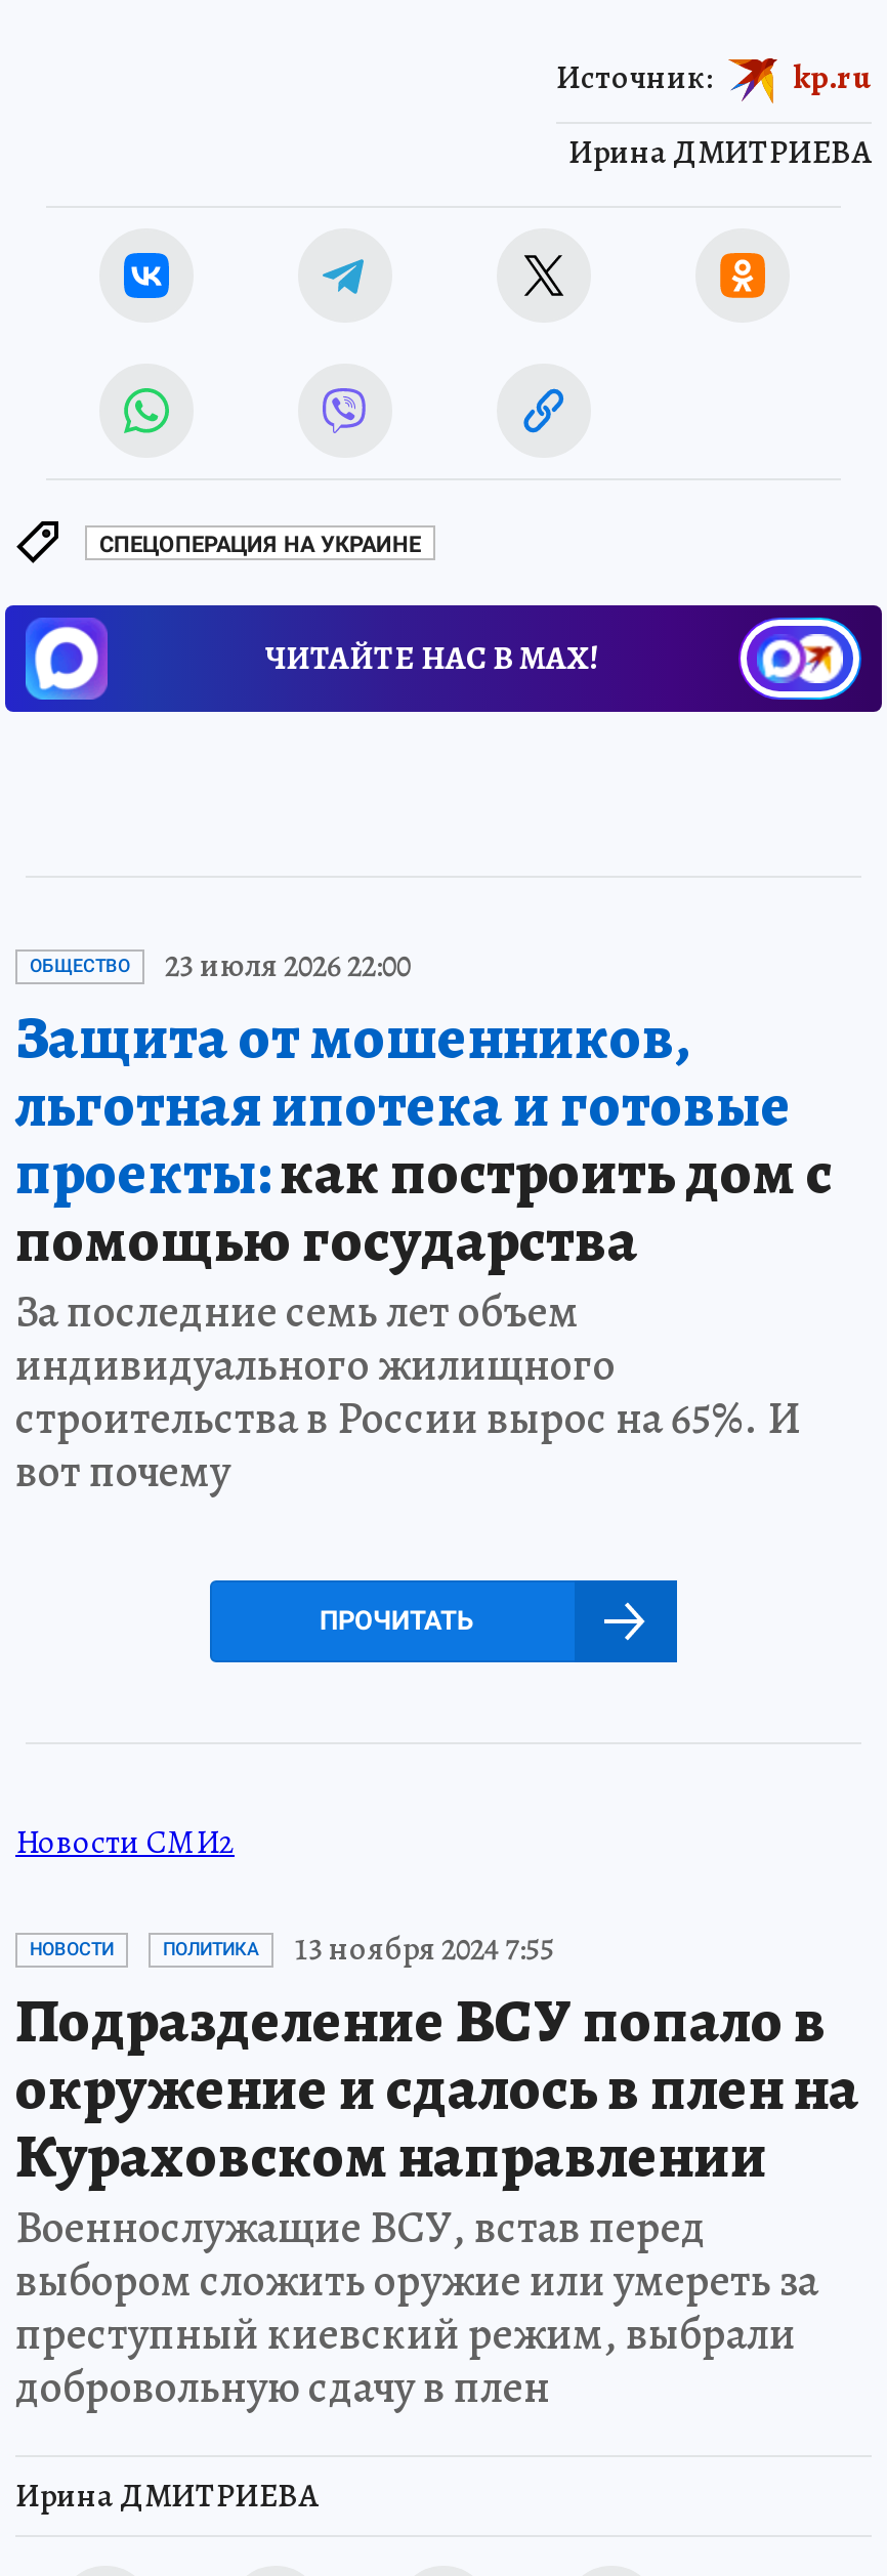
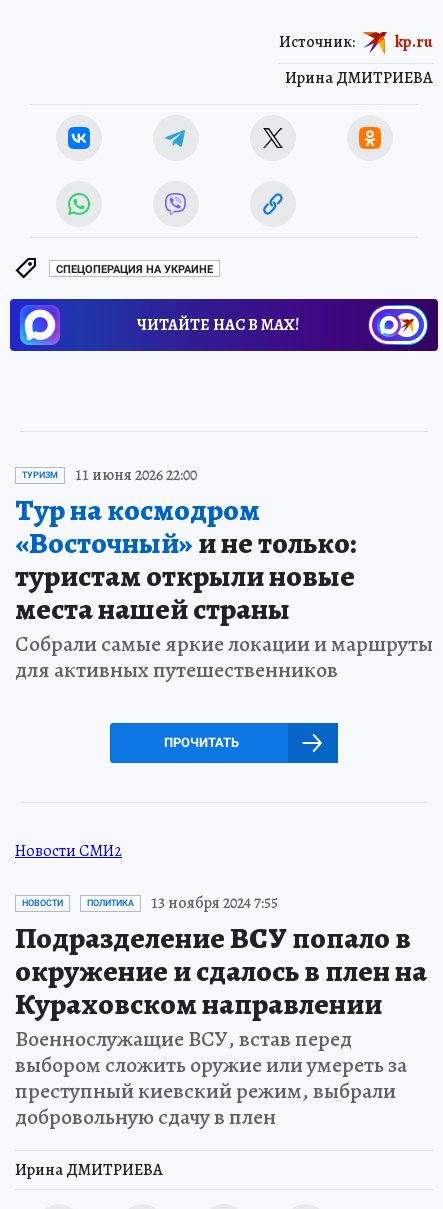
- ОБЩЕСТВО
- 23 июля 2026 22:00
- Защита от мошенников,
- льготная ипотека и готовые
- проекты:как построить дом с
- помощью государства
- За последние семь лет объем
- индивидуального жилищного
- строительства в России вырос на 65%. И
- вот почему
+ ТУРИЗМ
+ 11 июня 2026 22:00
+ Тур на космодром
+ «Восточный»и не только:
+ туристам открыли новые
+ места нашей страны
+ Собрали самые яркие локации и маршруты
+ для активных путешественников
